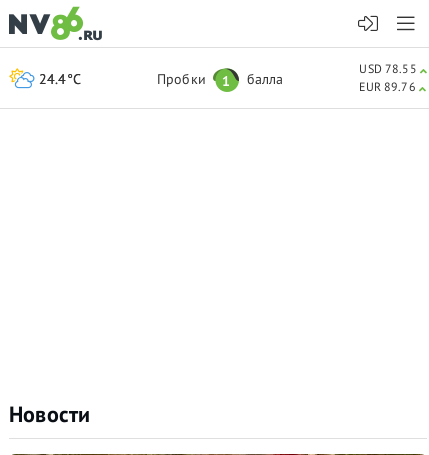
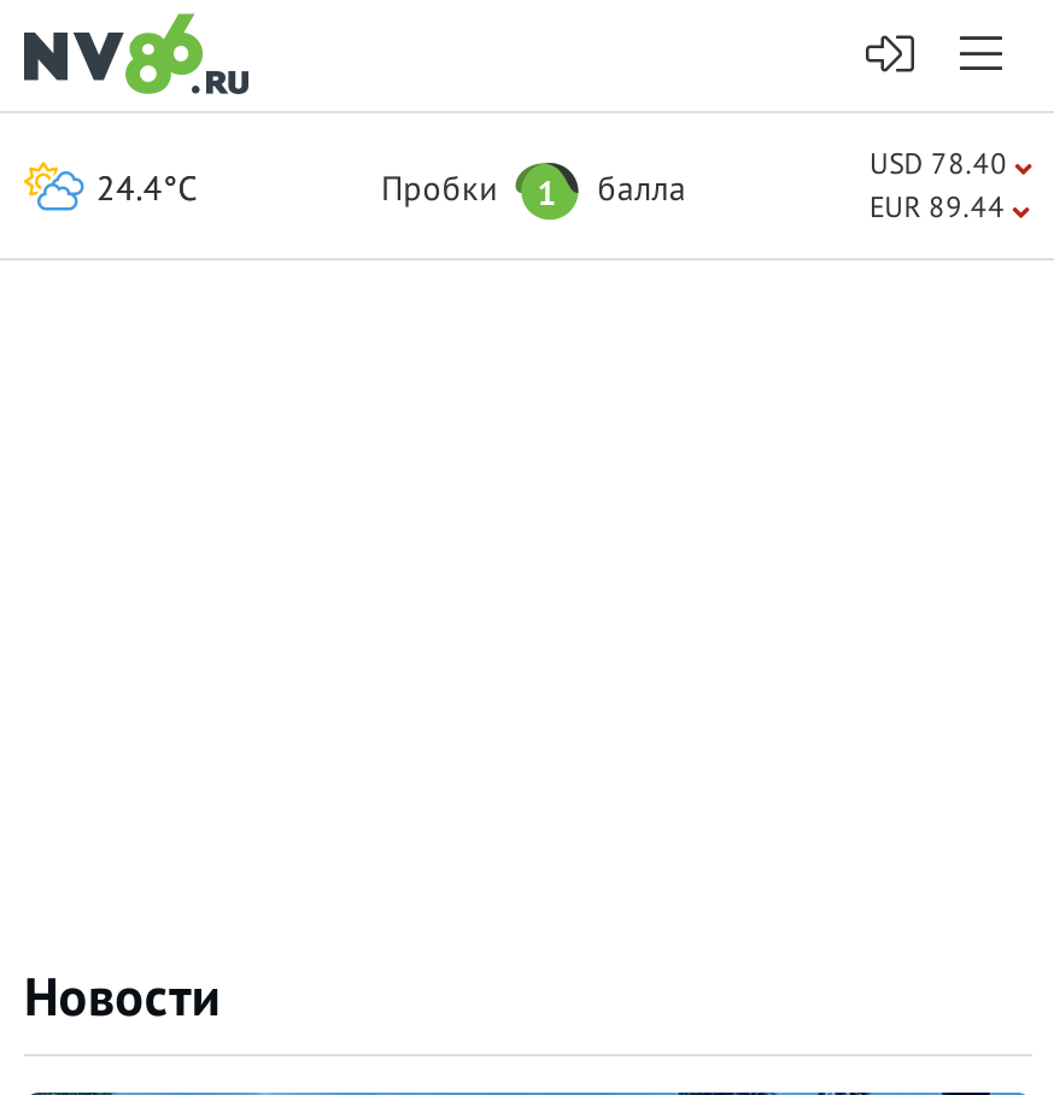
- USD 78.55
+ USD 78.40

- EUR 89.76
+ EUR 89.44
